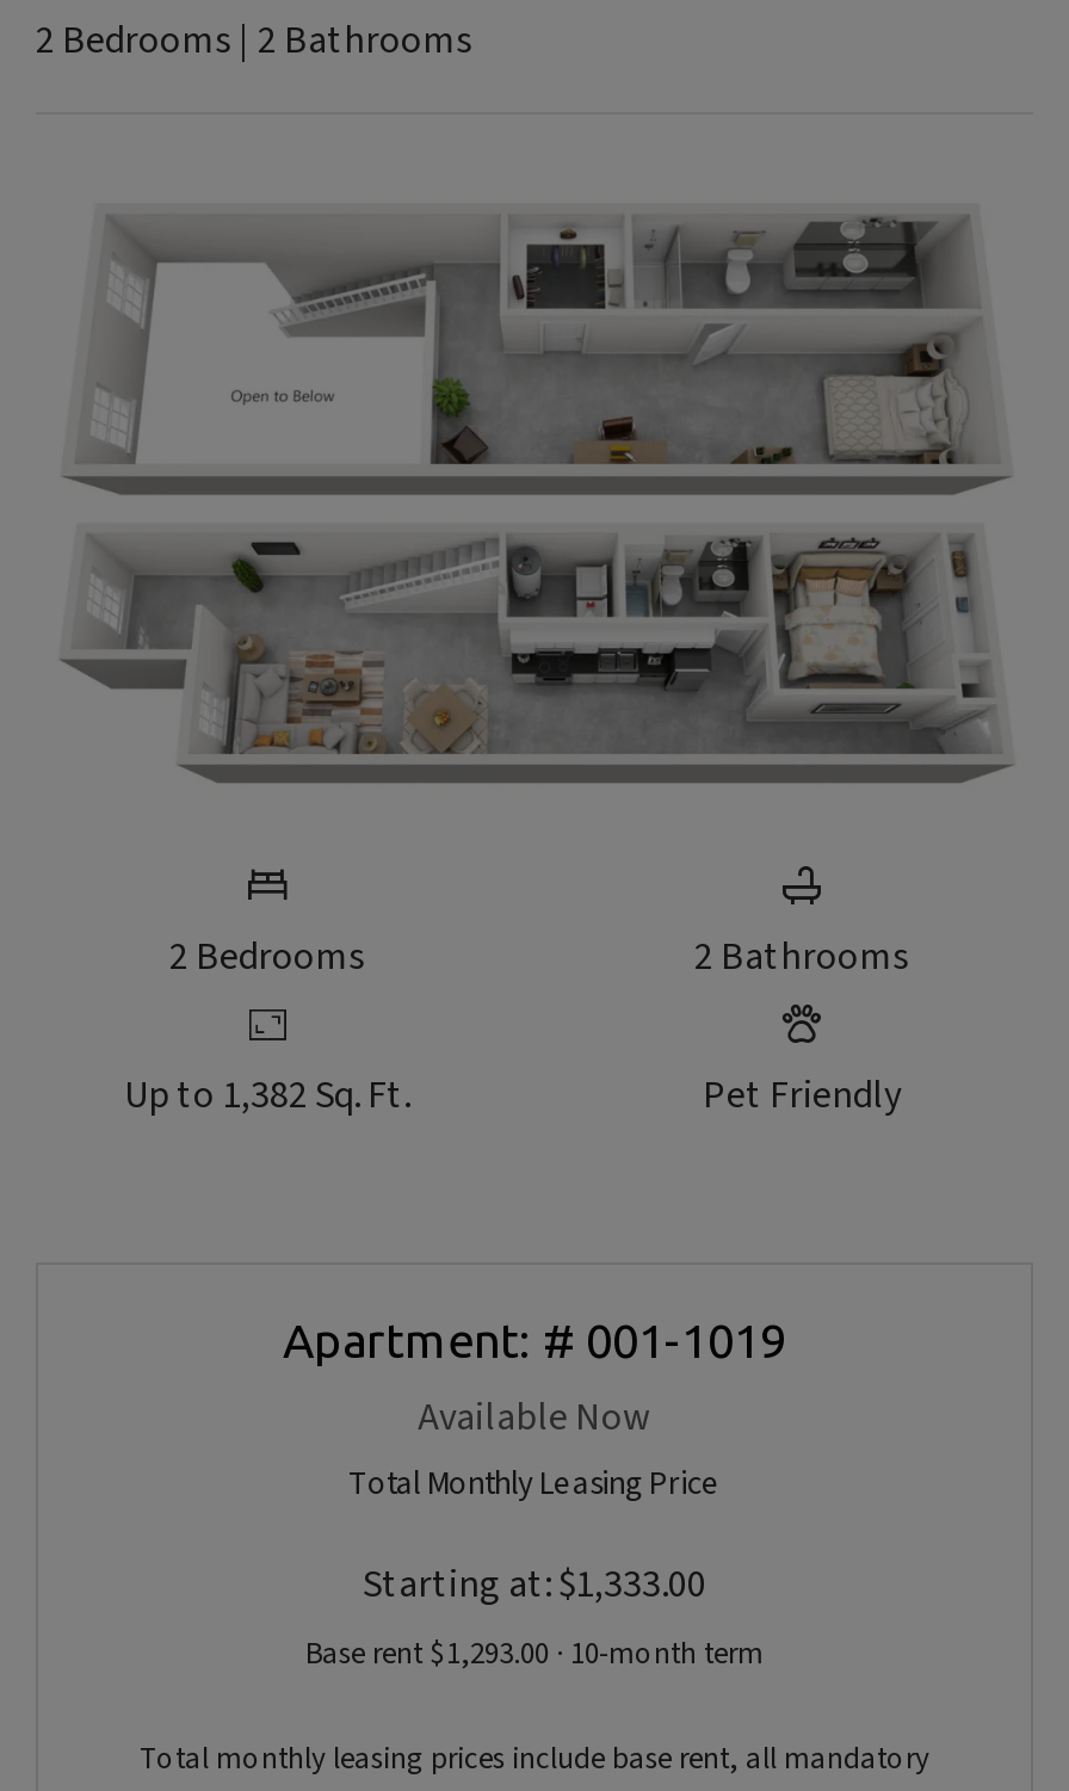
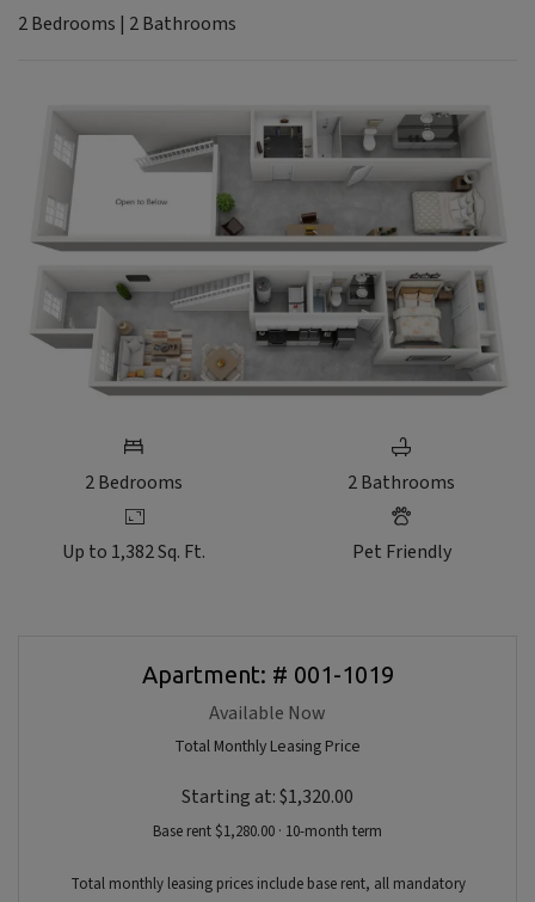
- Starting at:$1,333.00
+ Starting at:$1,320.00

- Base rent $1,293.00 · 10-month term
+ Base rent $1,280.00 · 10-month term
